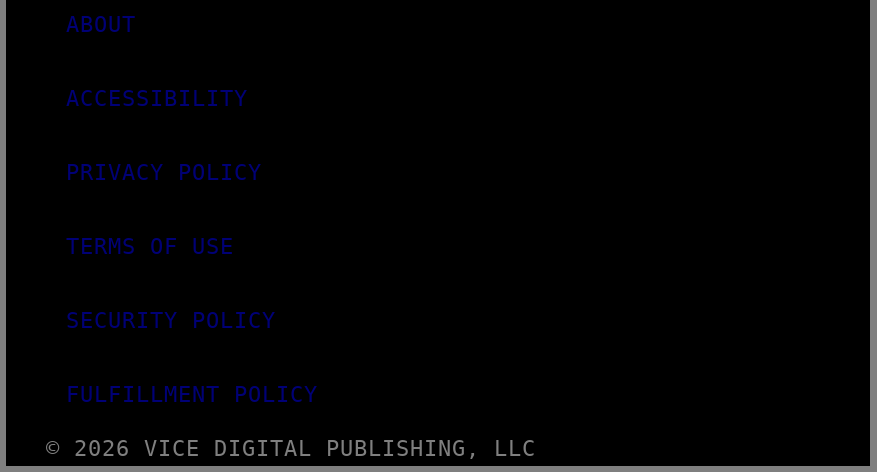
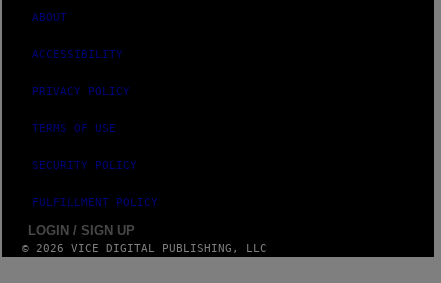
+ LOGIN / SIGN UP
